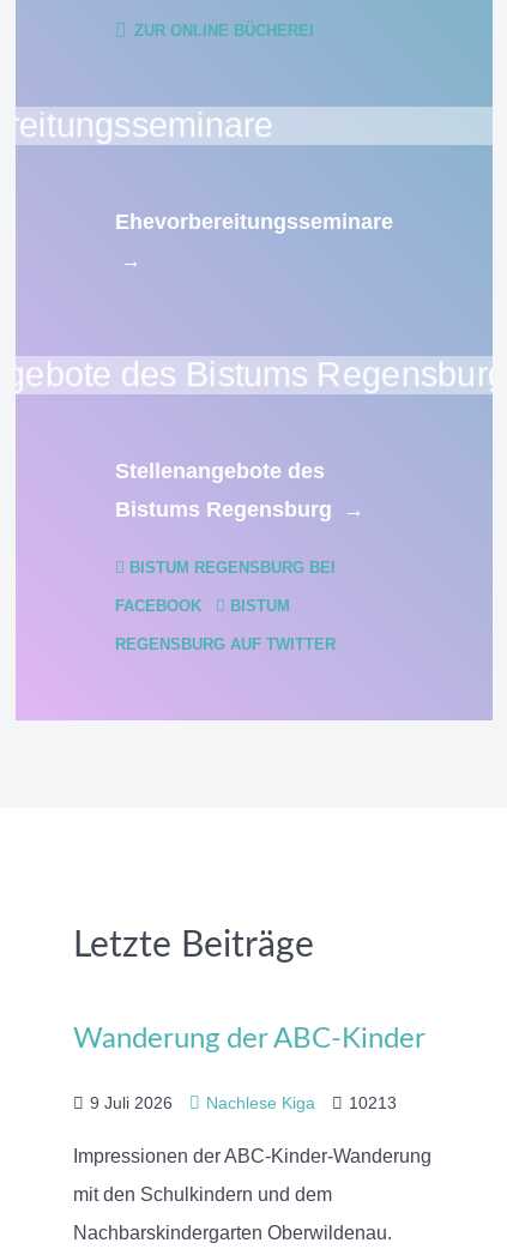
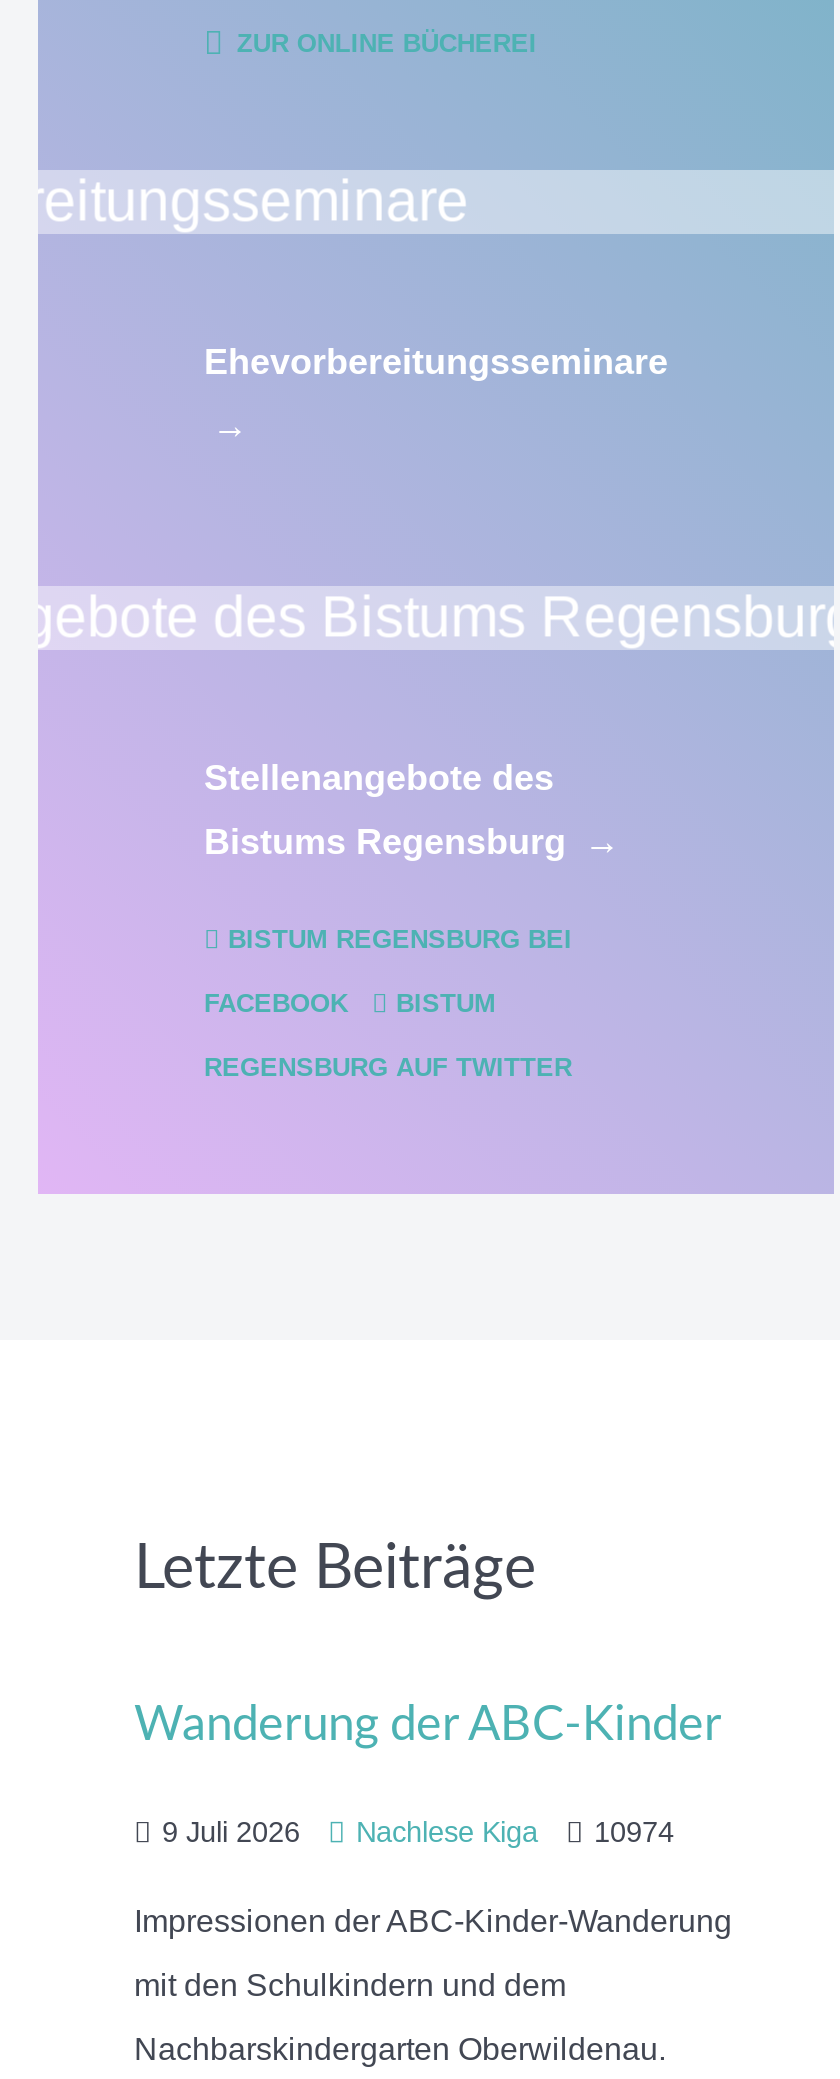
- 9 Juli 2026 Nachlese Kiga 10213
+ 9 Juli 2026 Nachlese Kiga 10974
